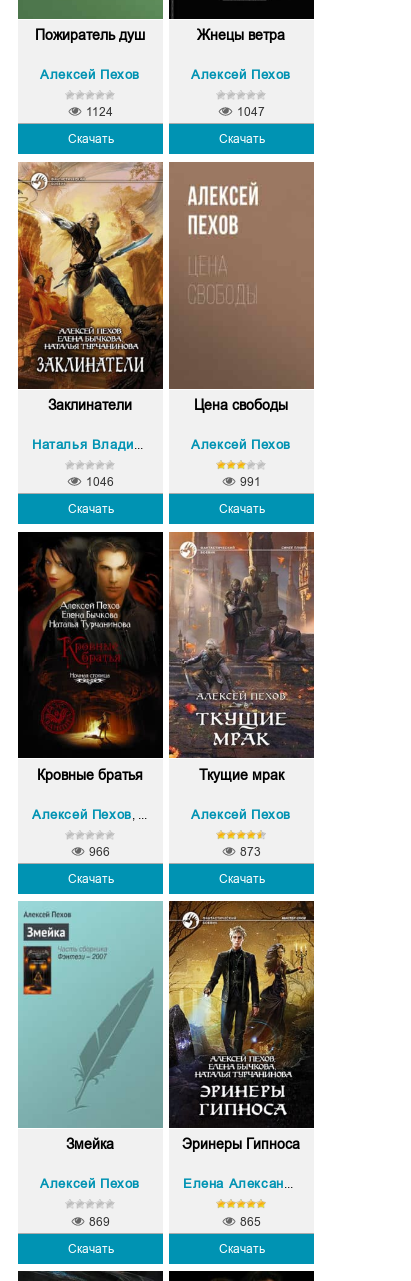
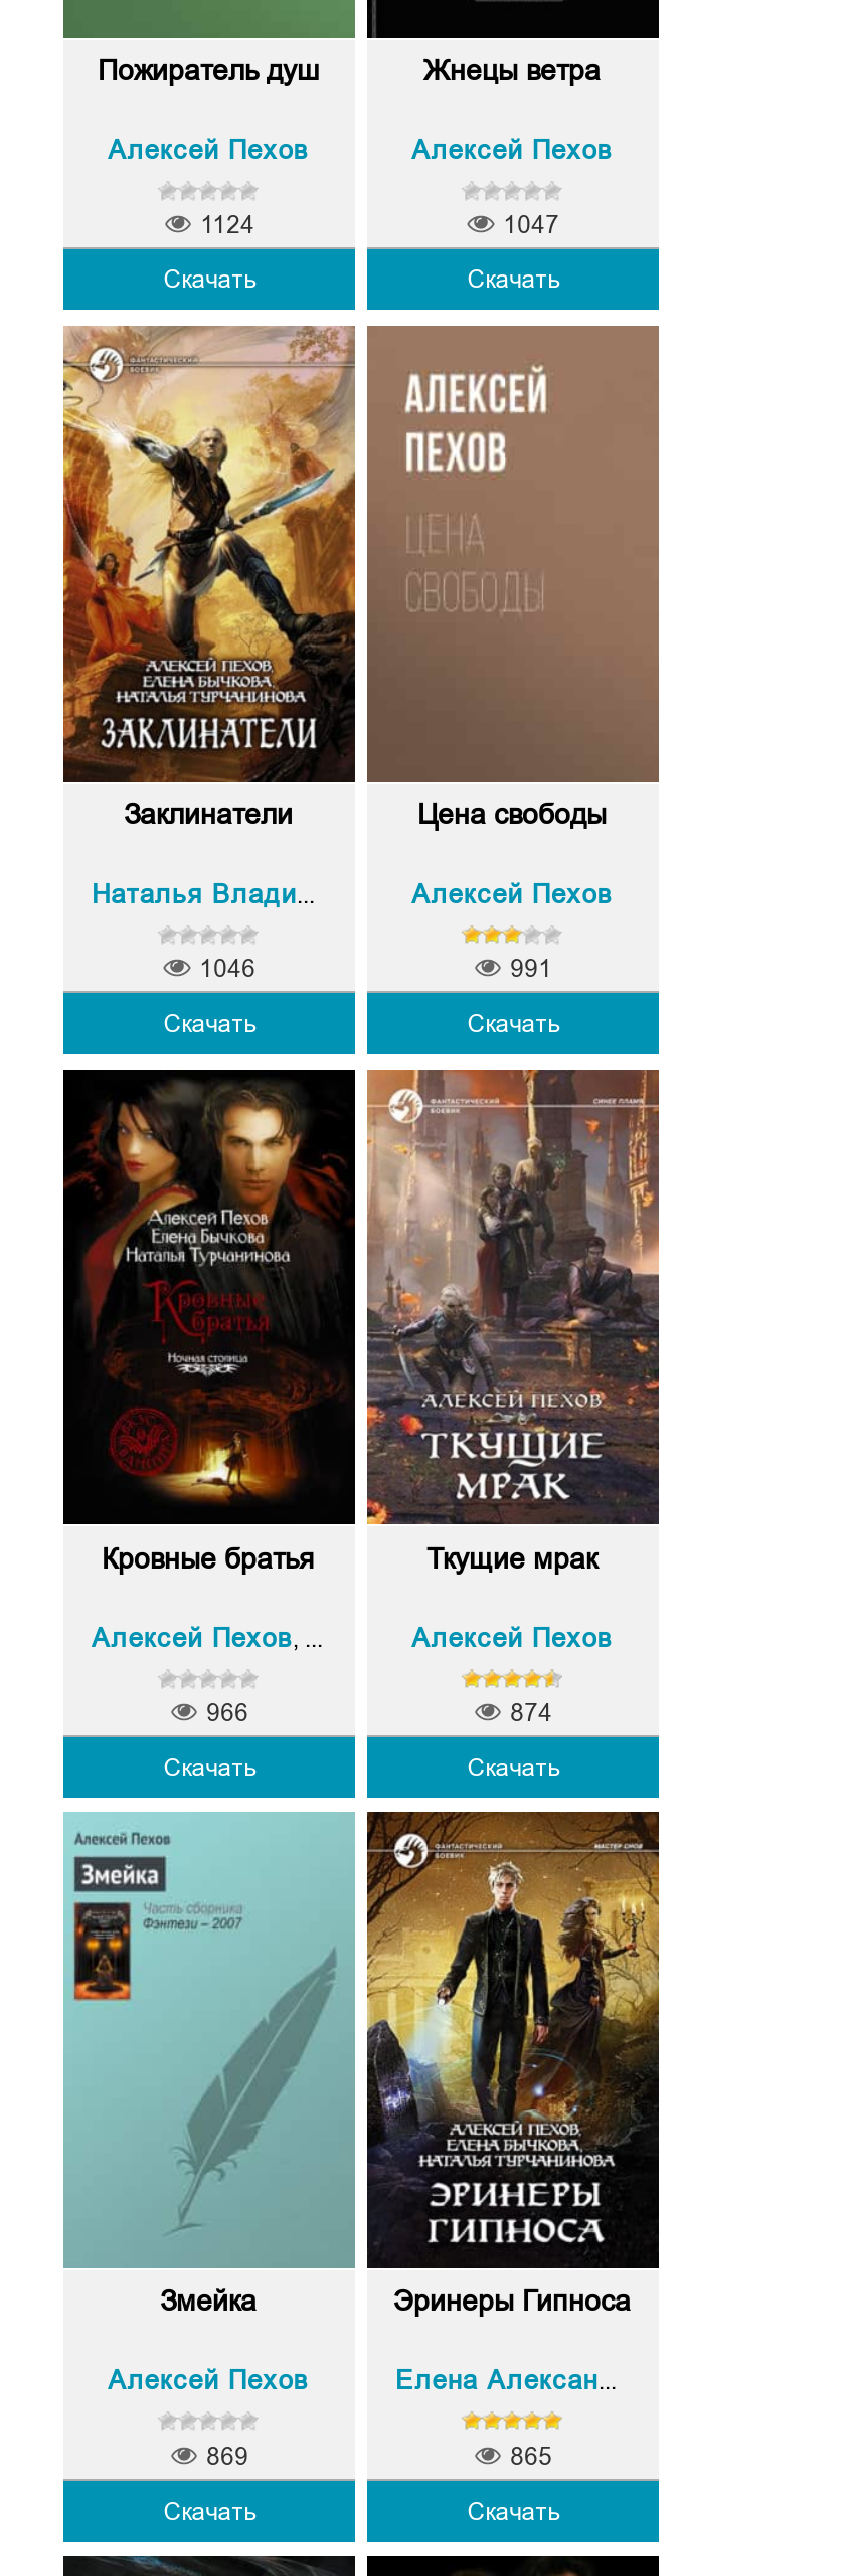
- 873
+ 874
